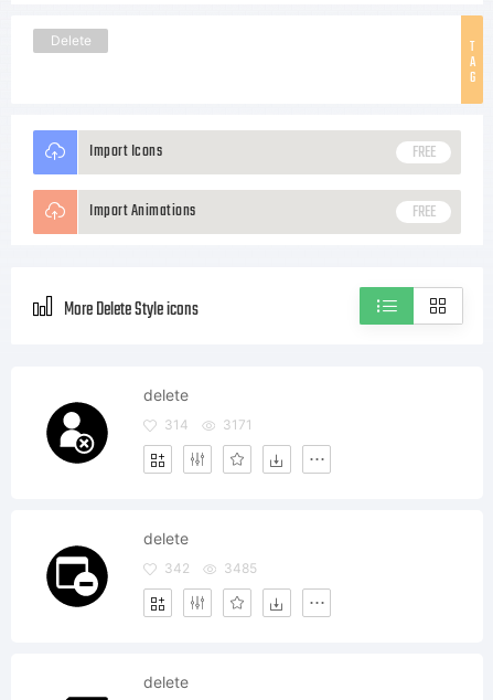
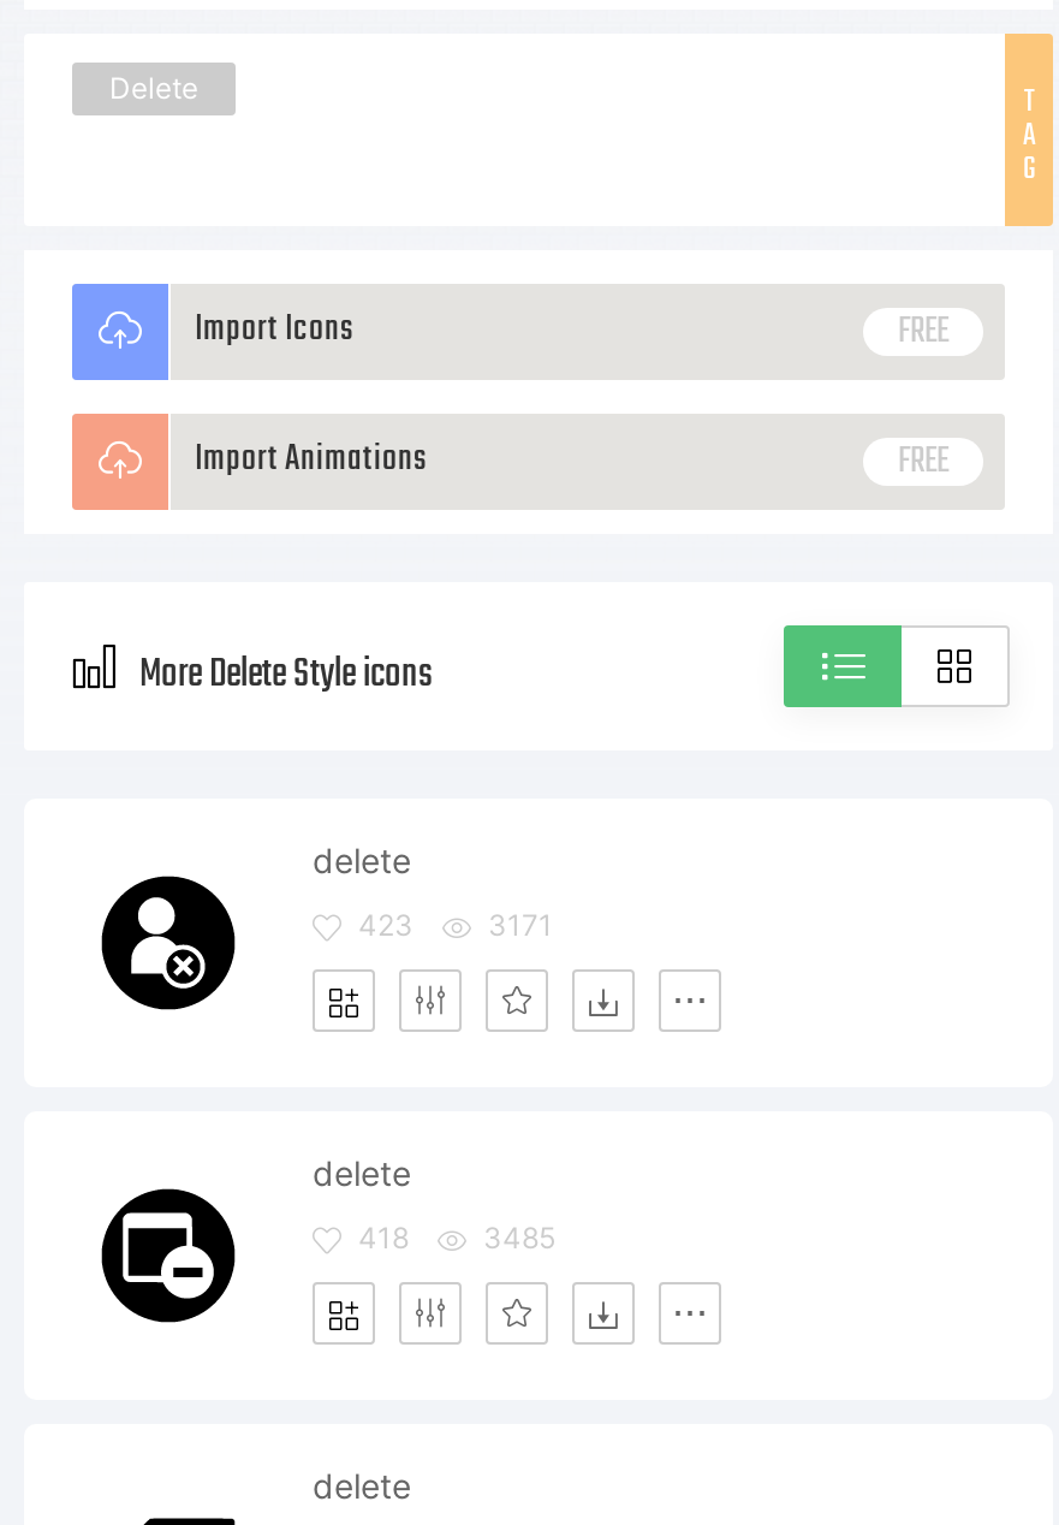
- 314
+ 423

- 342
+ 418
